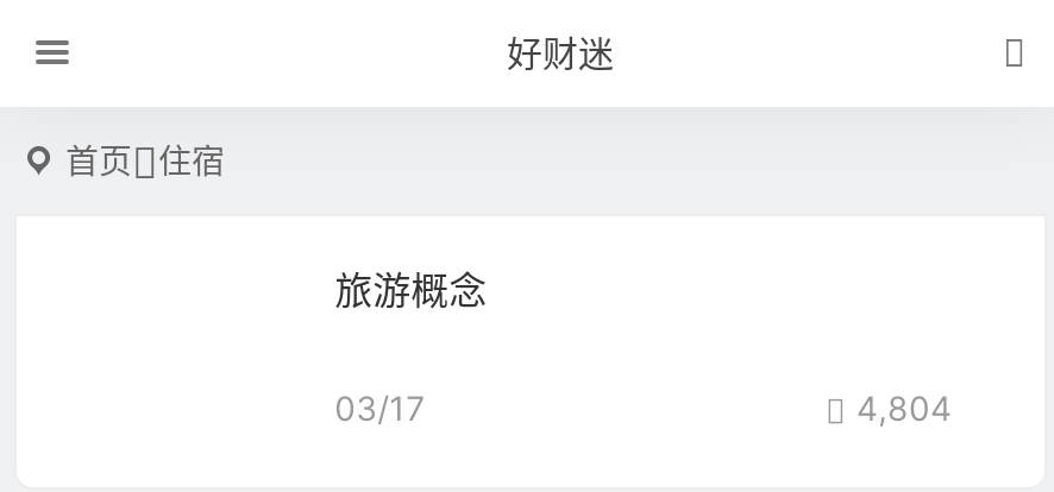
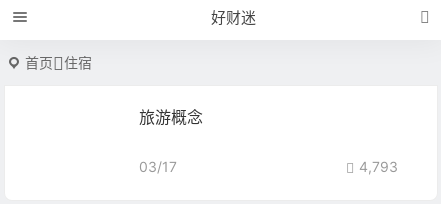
- 4,804
+ 4,793
